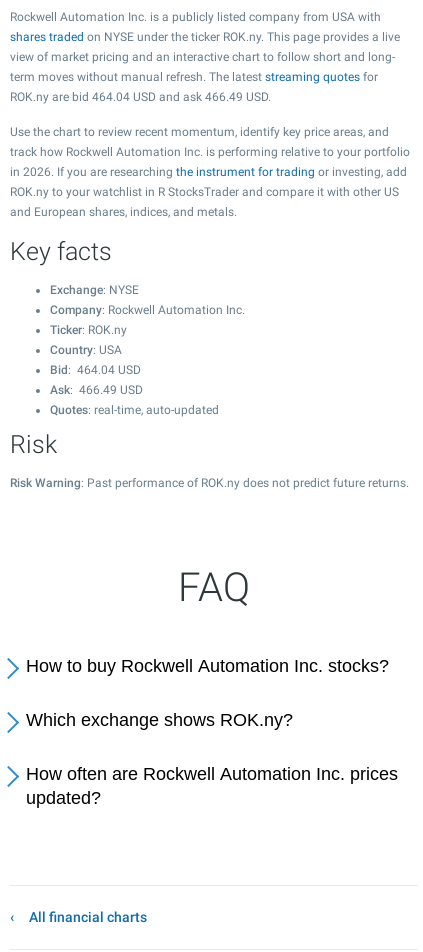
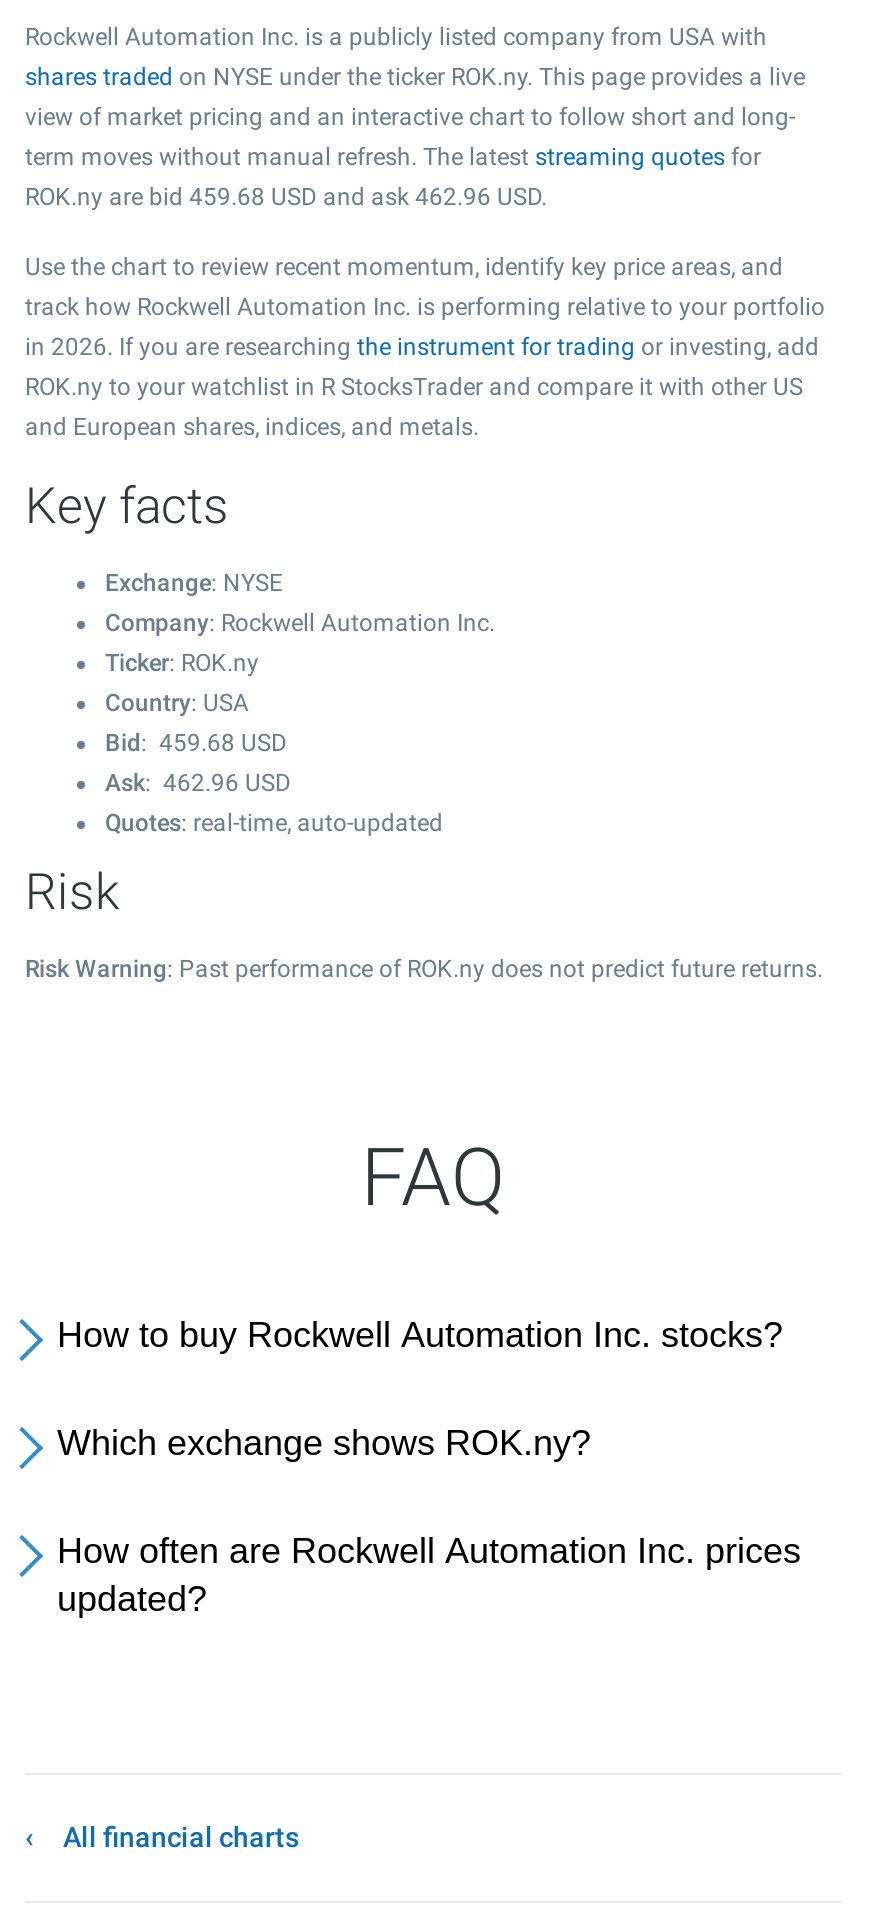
- ROK.ny are bid 464.04 USD and ask 466.49 USD.
+ ROK.ny are bid 459.68 USD and ask 462.96 USD.

- Bid: 464.04 USD
+ Bid: 459.68 USD

- Ask: 466.49 USD
+ Ask: 462.96 USD
